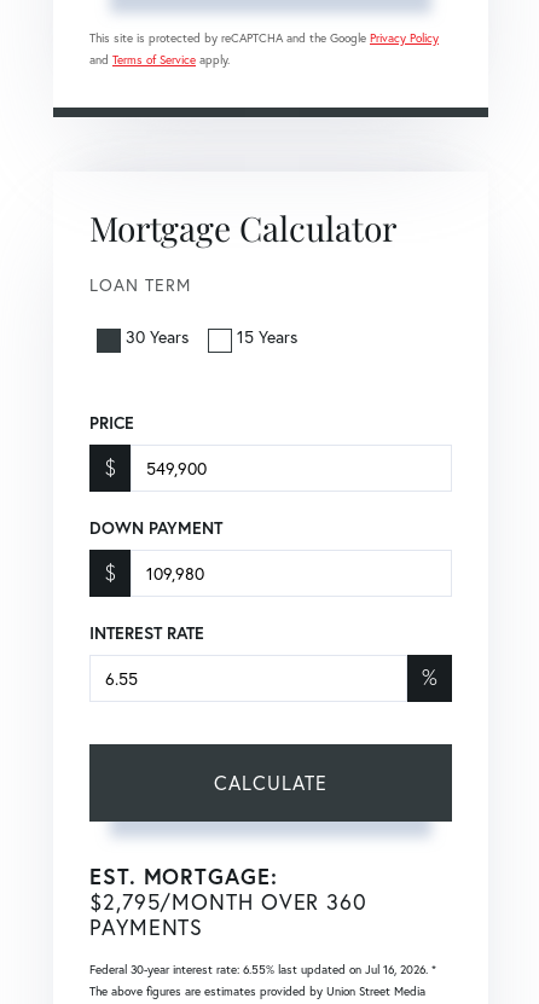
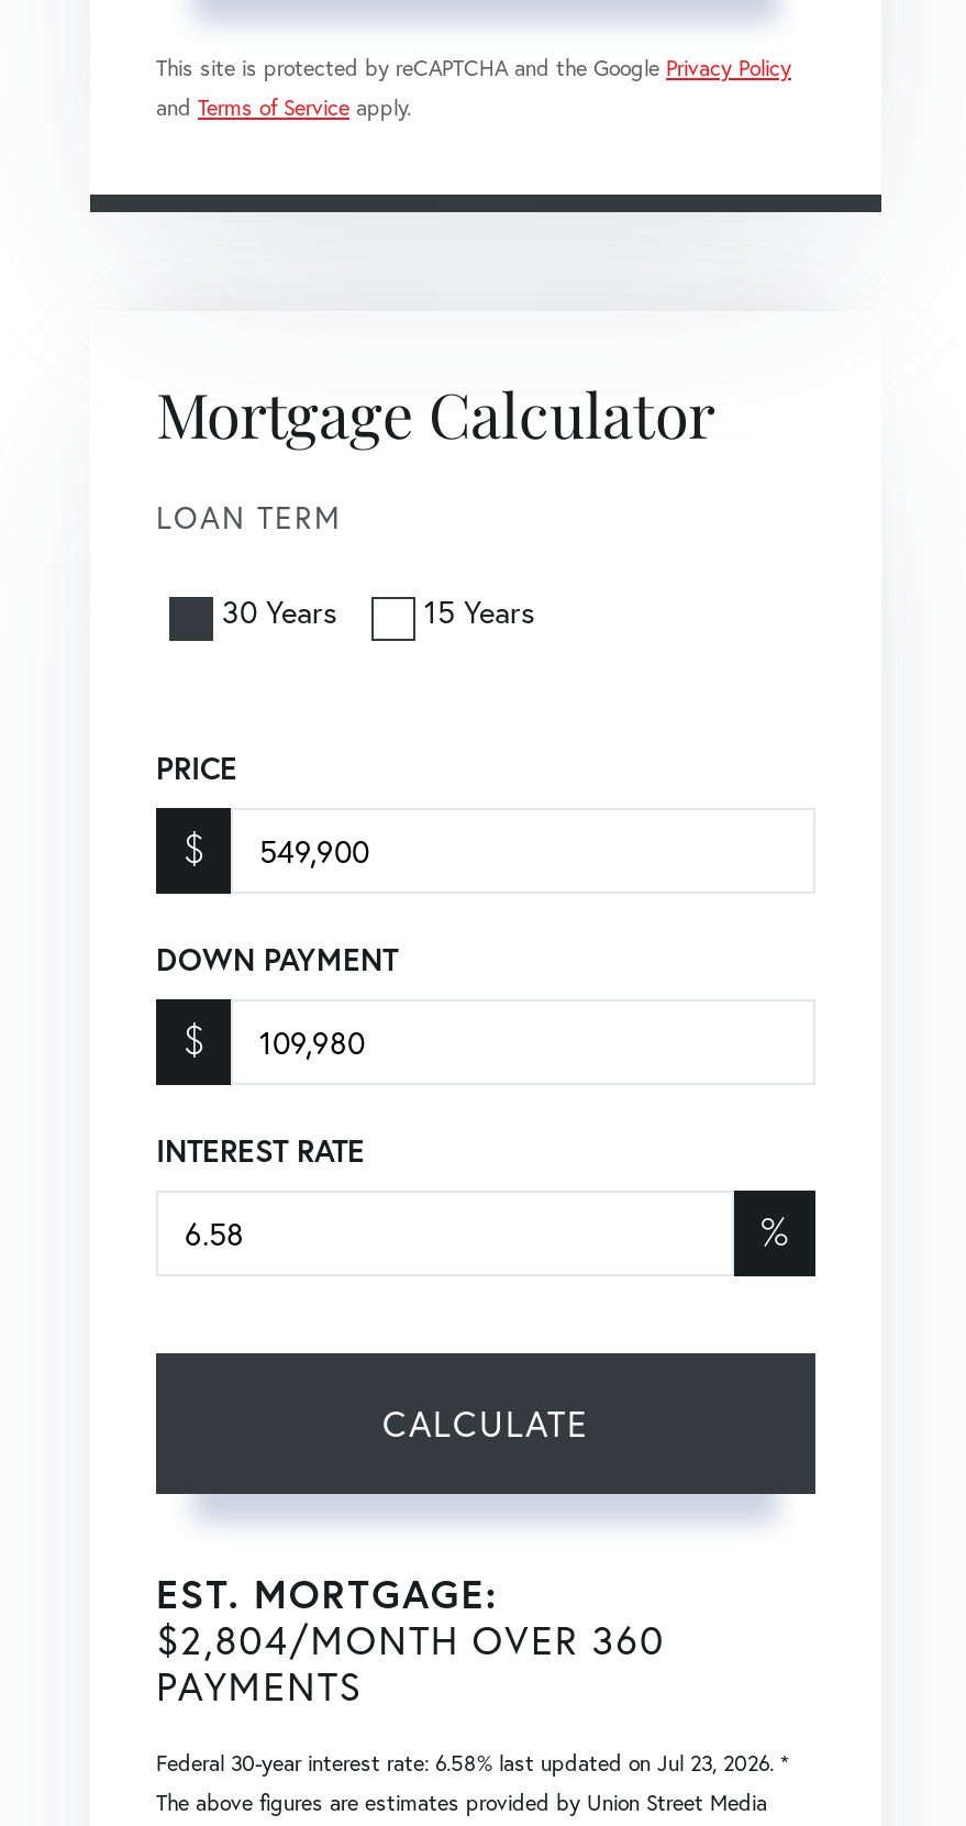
- $2,795/MONTH OVER 360
+ $2,804/MONTH OVER 360

- Federal 30-year interest rate: 6.55% last updated on Jul 16, 2026. *
+ Federal 30-year interest rate: 6.58% last updated on Jul 23, 2026. *
